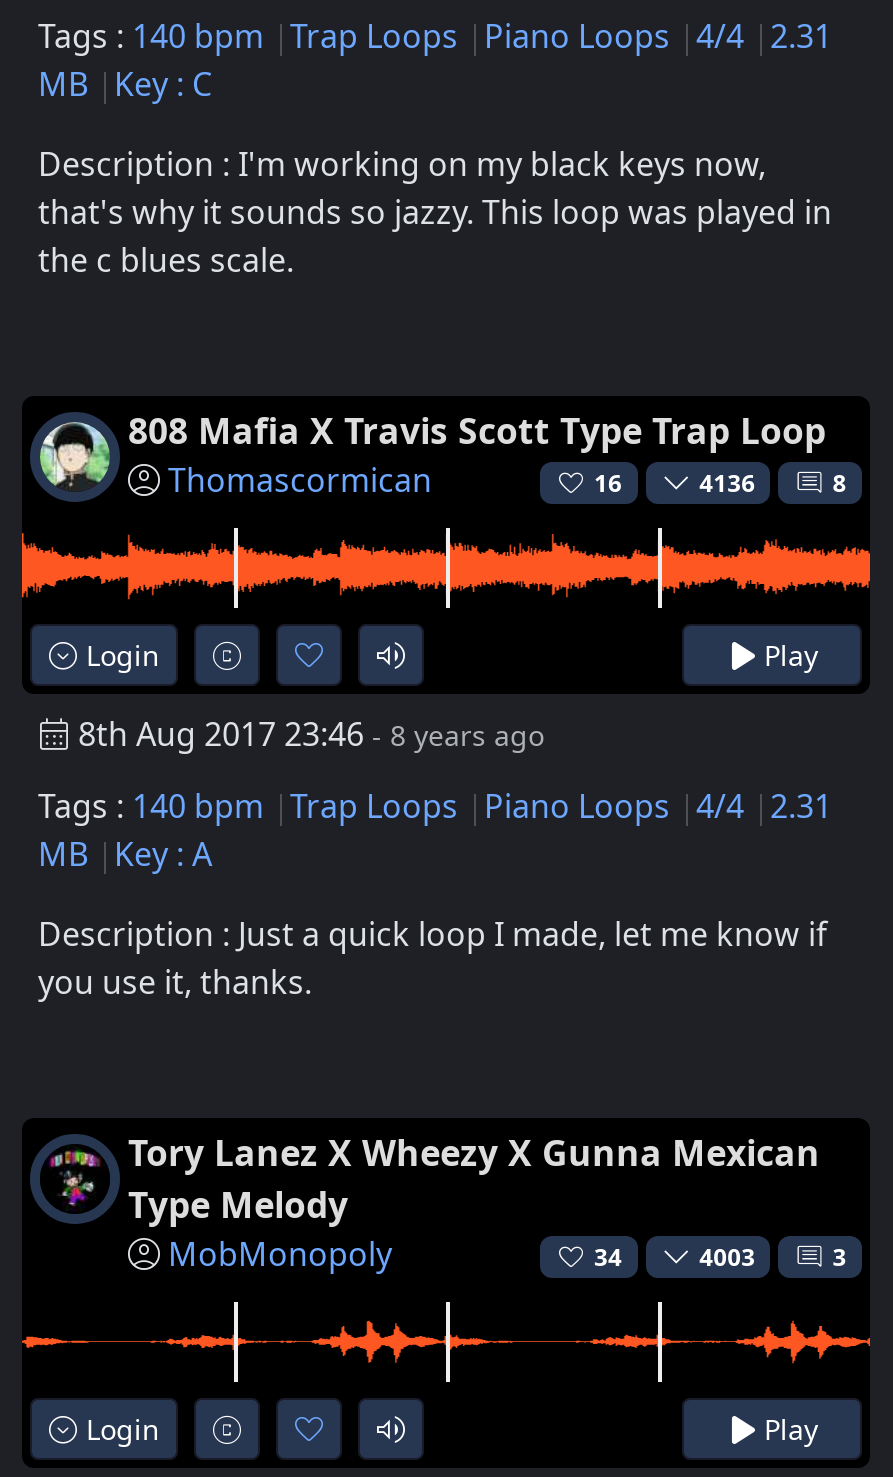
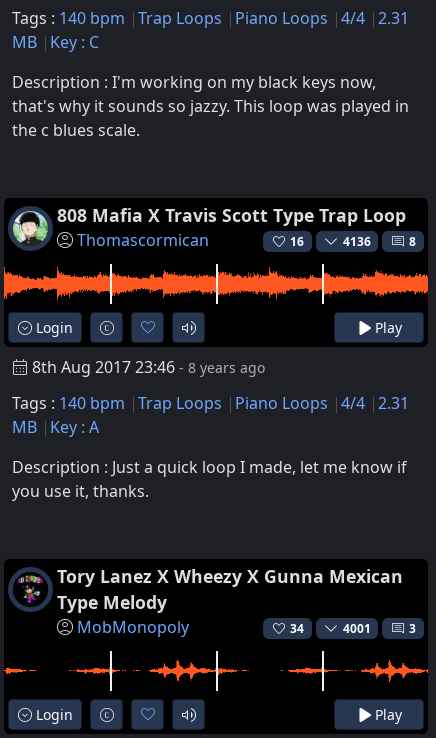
- 4003
+ 4001
